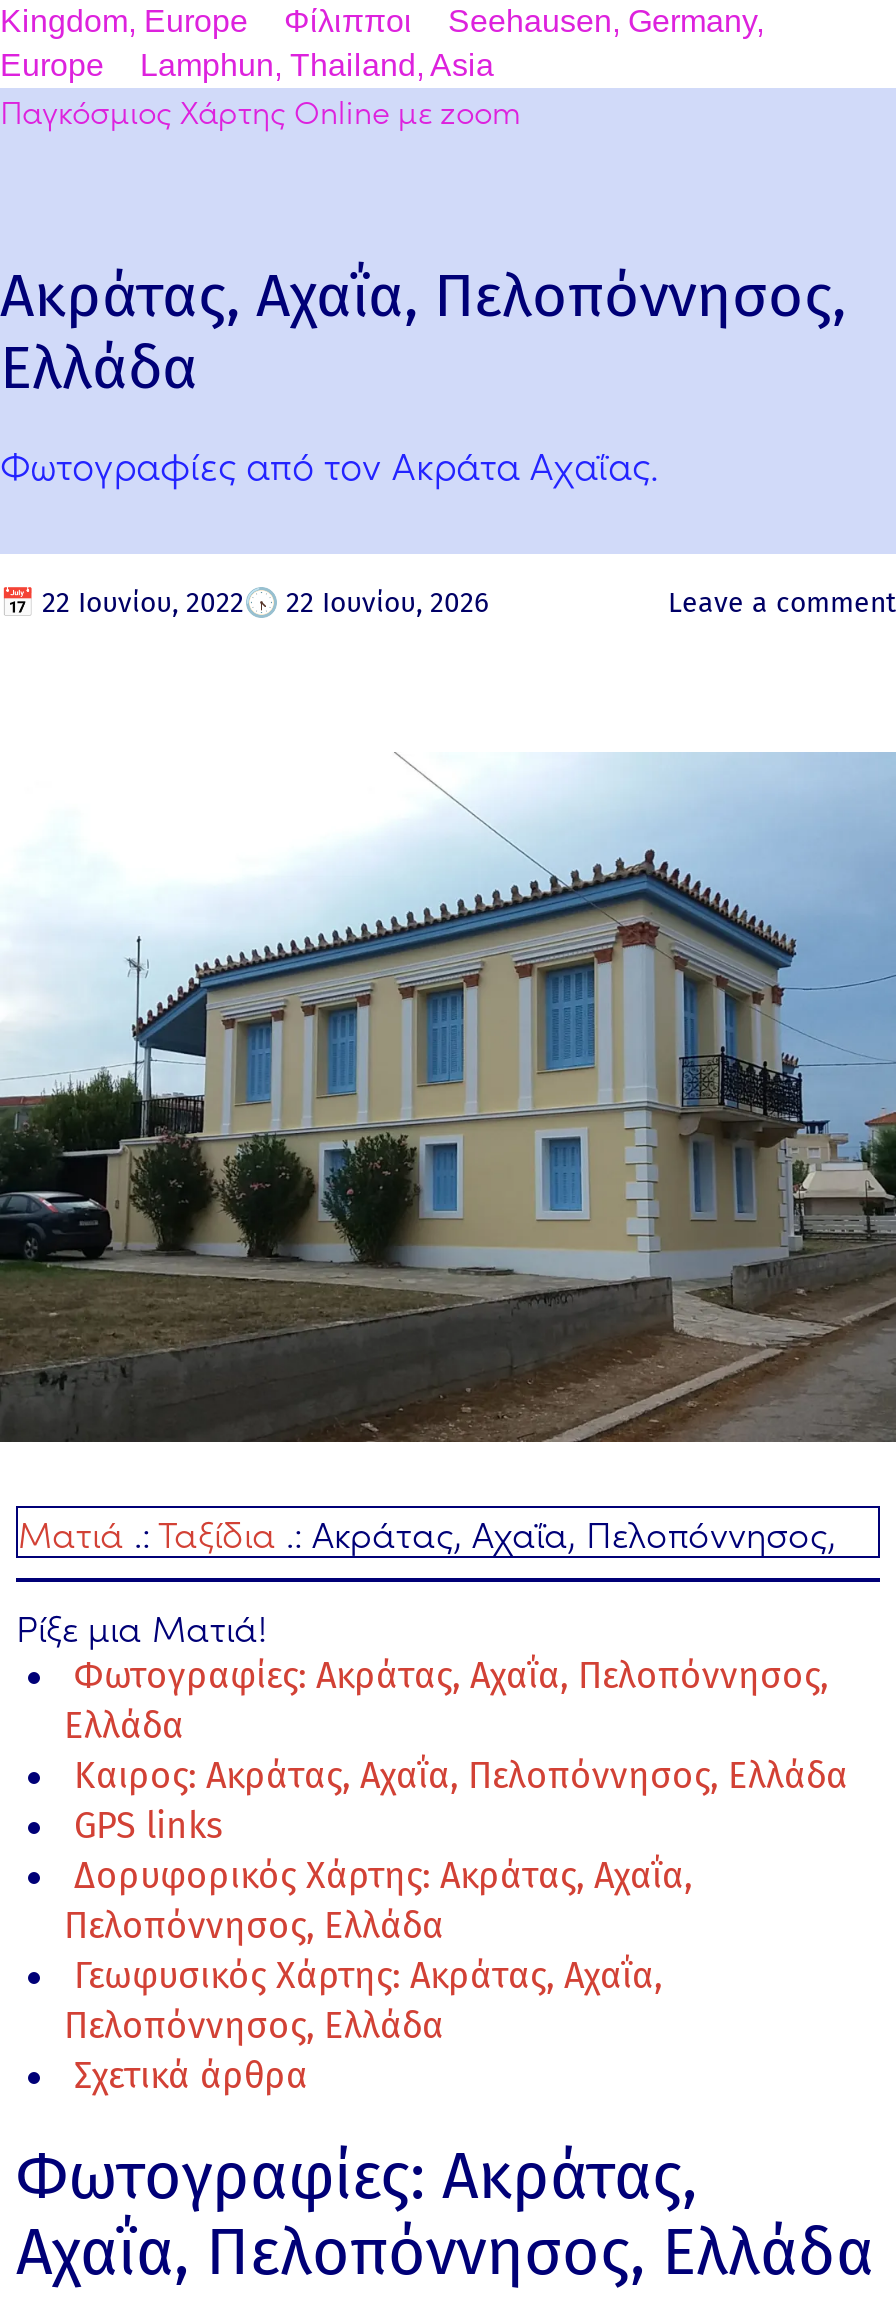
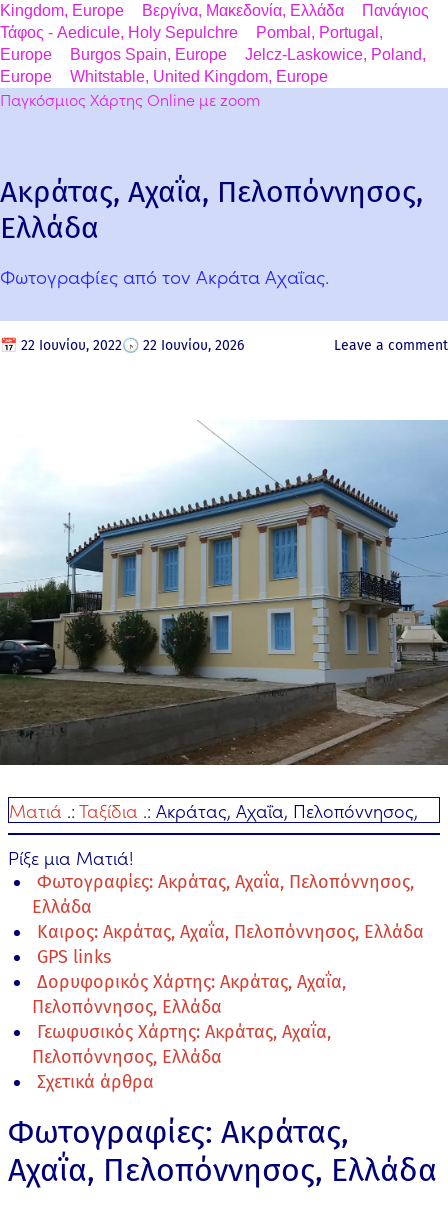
- Φίλιπποι
- Seehausen, Germany,
+ Βεργίνα, Μακεδονία, Ελλάδα
+ Πανάγιος
+ Τάφος - Aedicule, Holy Sepulchre
+ Pombal, Portugal,

- Lamphun, Thailand, Asia
+ Burgos Spain, Europe
+ Jelcz-Laskowice, Poland,
+ Europe
+ Whitstable, United Kingdom, Europe
